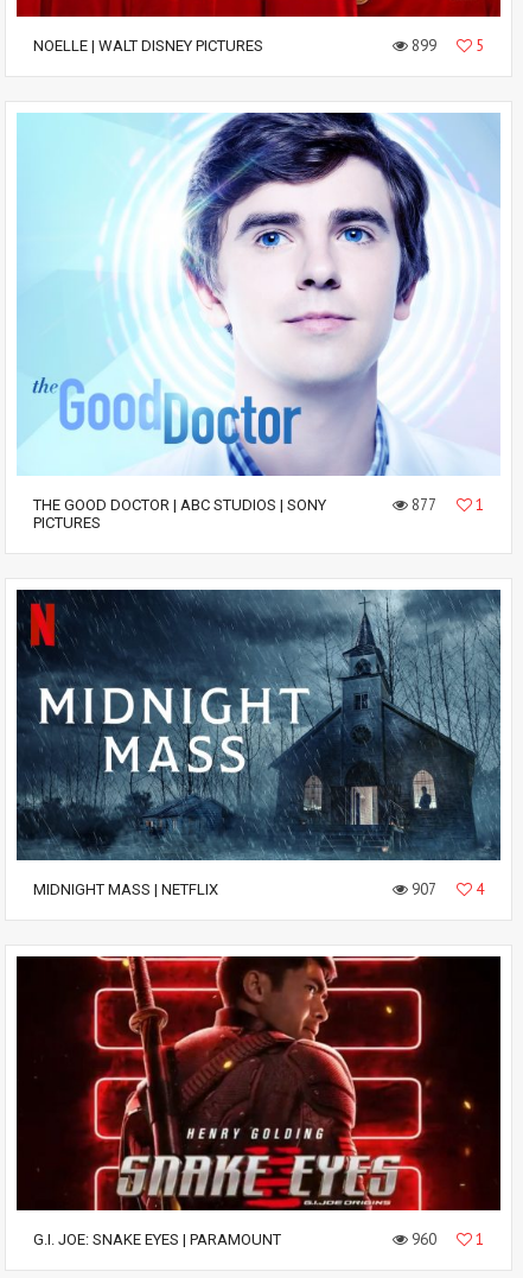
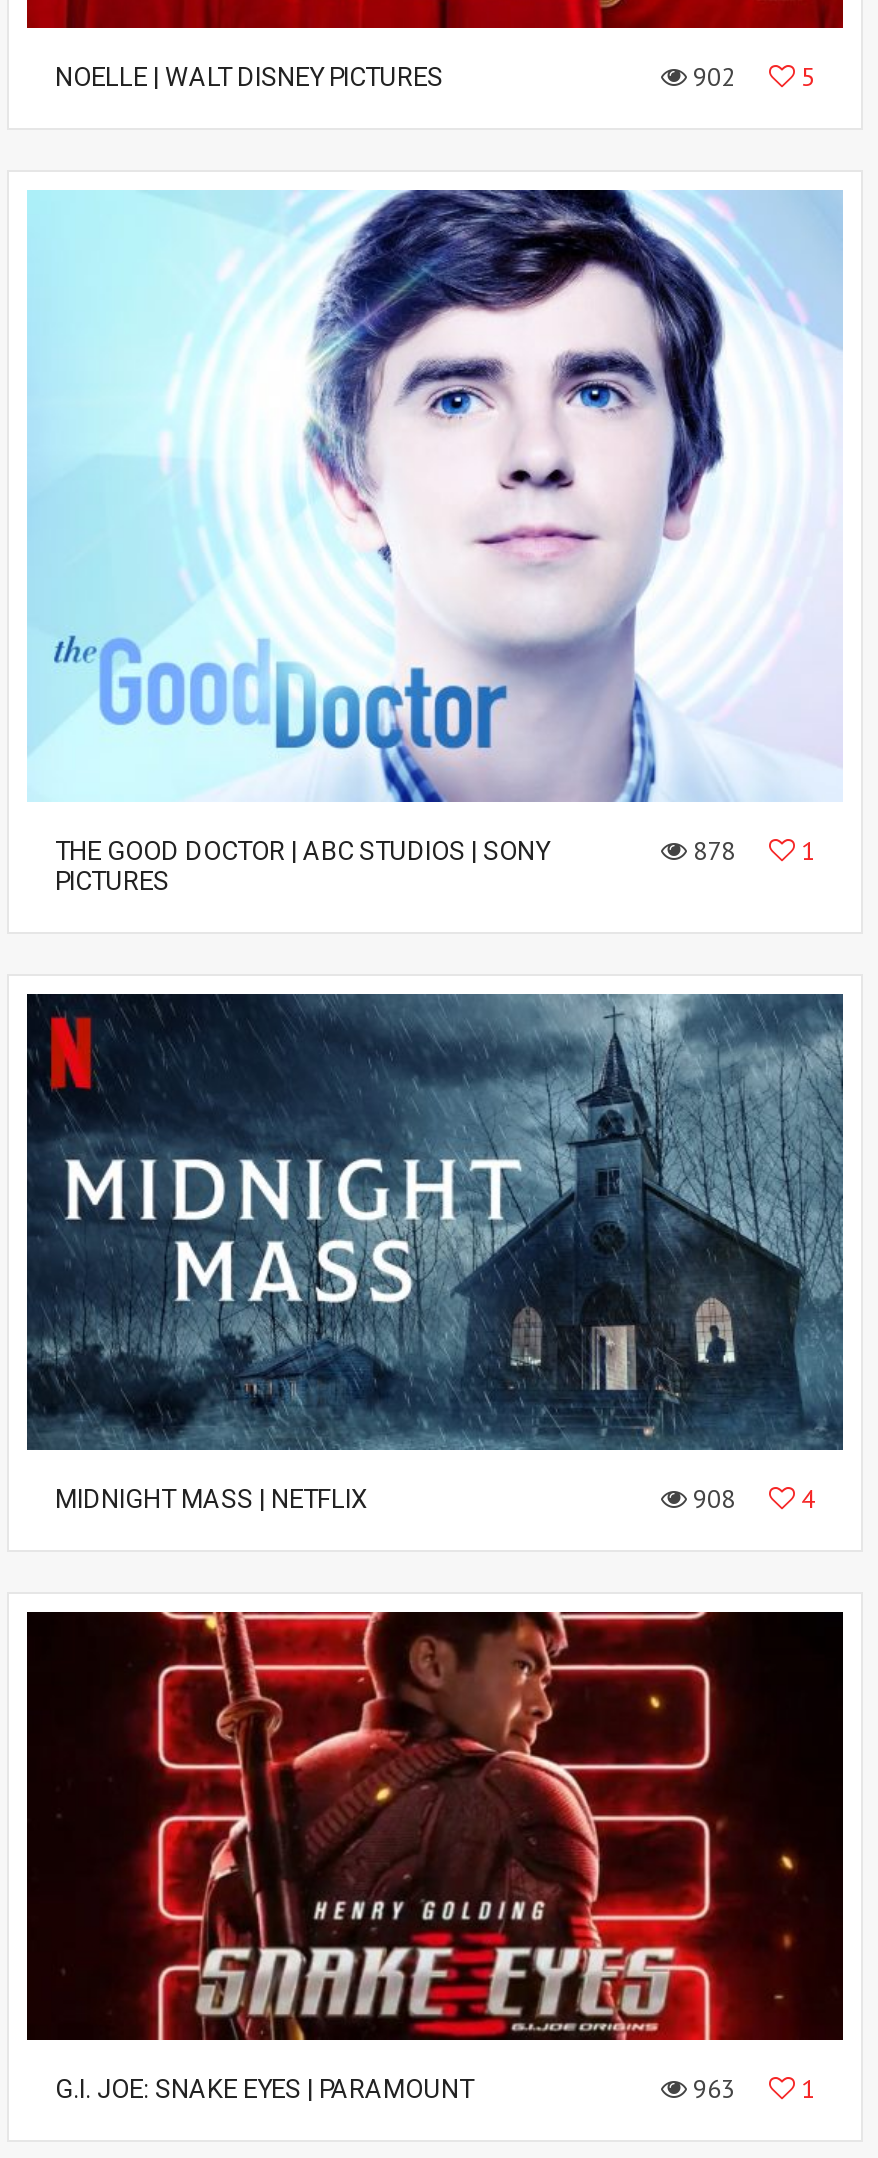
- 899 5
+ 902 5

- 877 1
+ 878 1

- 907 4
+ 908 4

- 960 1
+ 963 1
